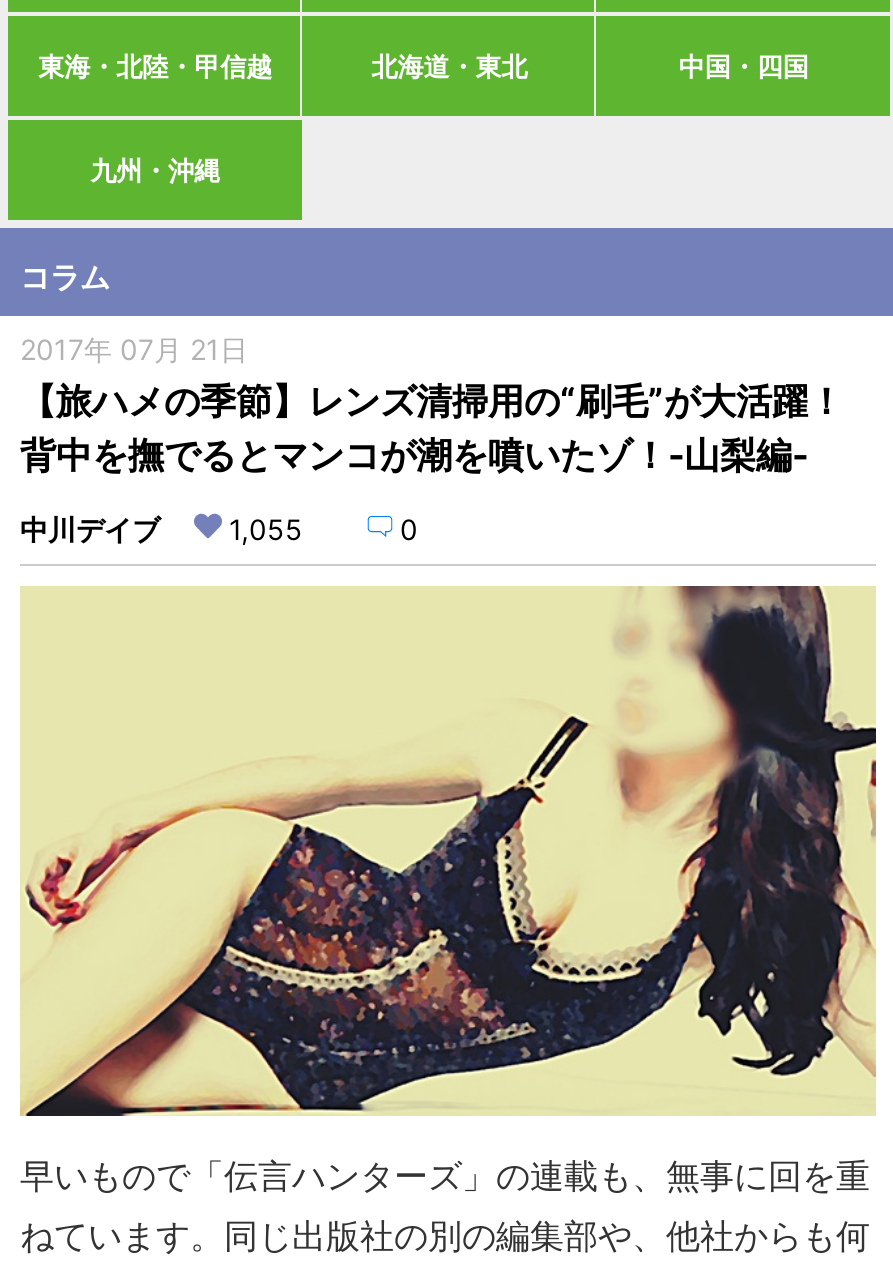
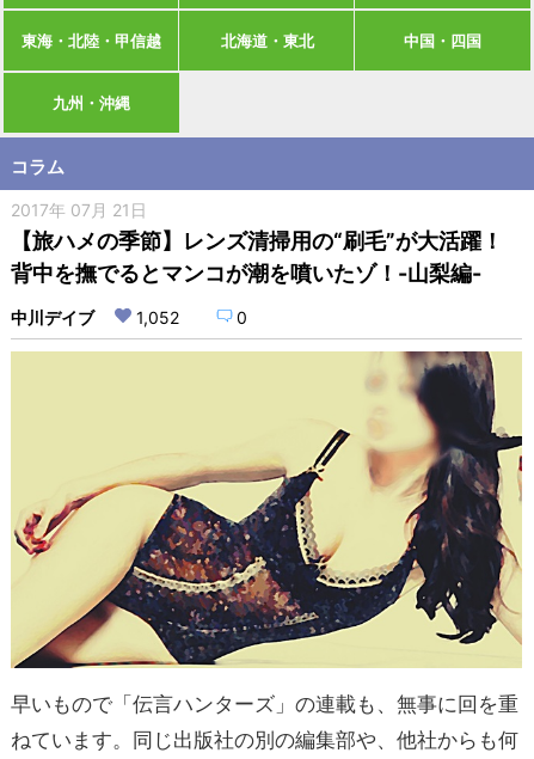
- 中川デイブ 1,055
+ 中川デイブ 1,052
